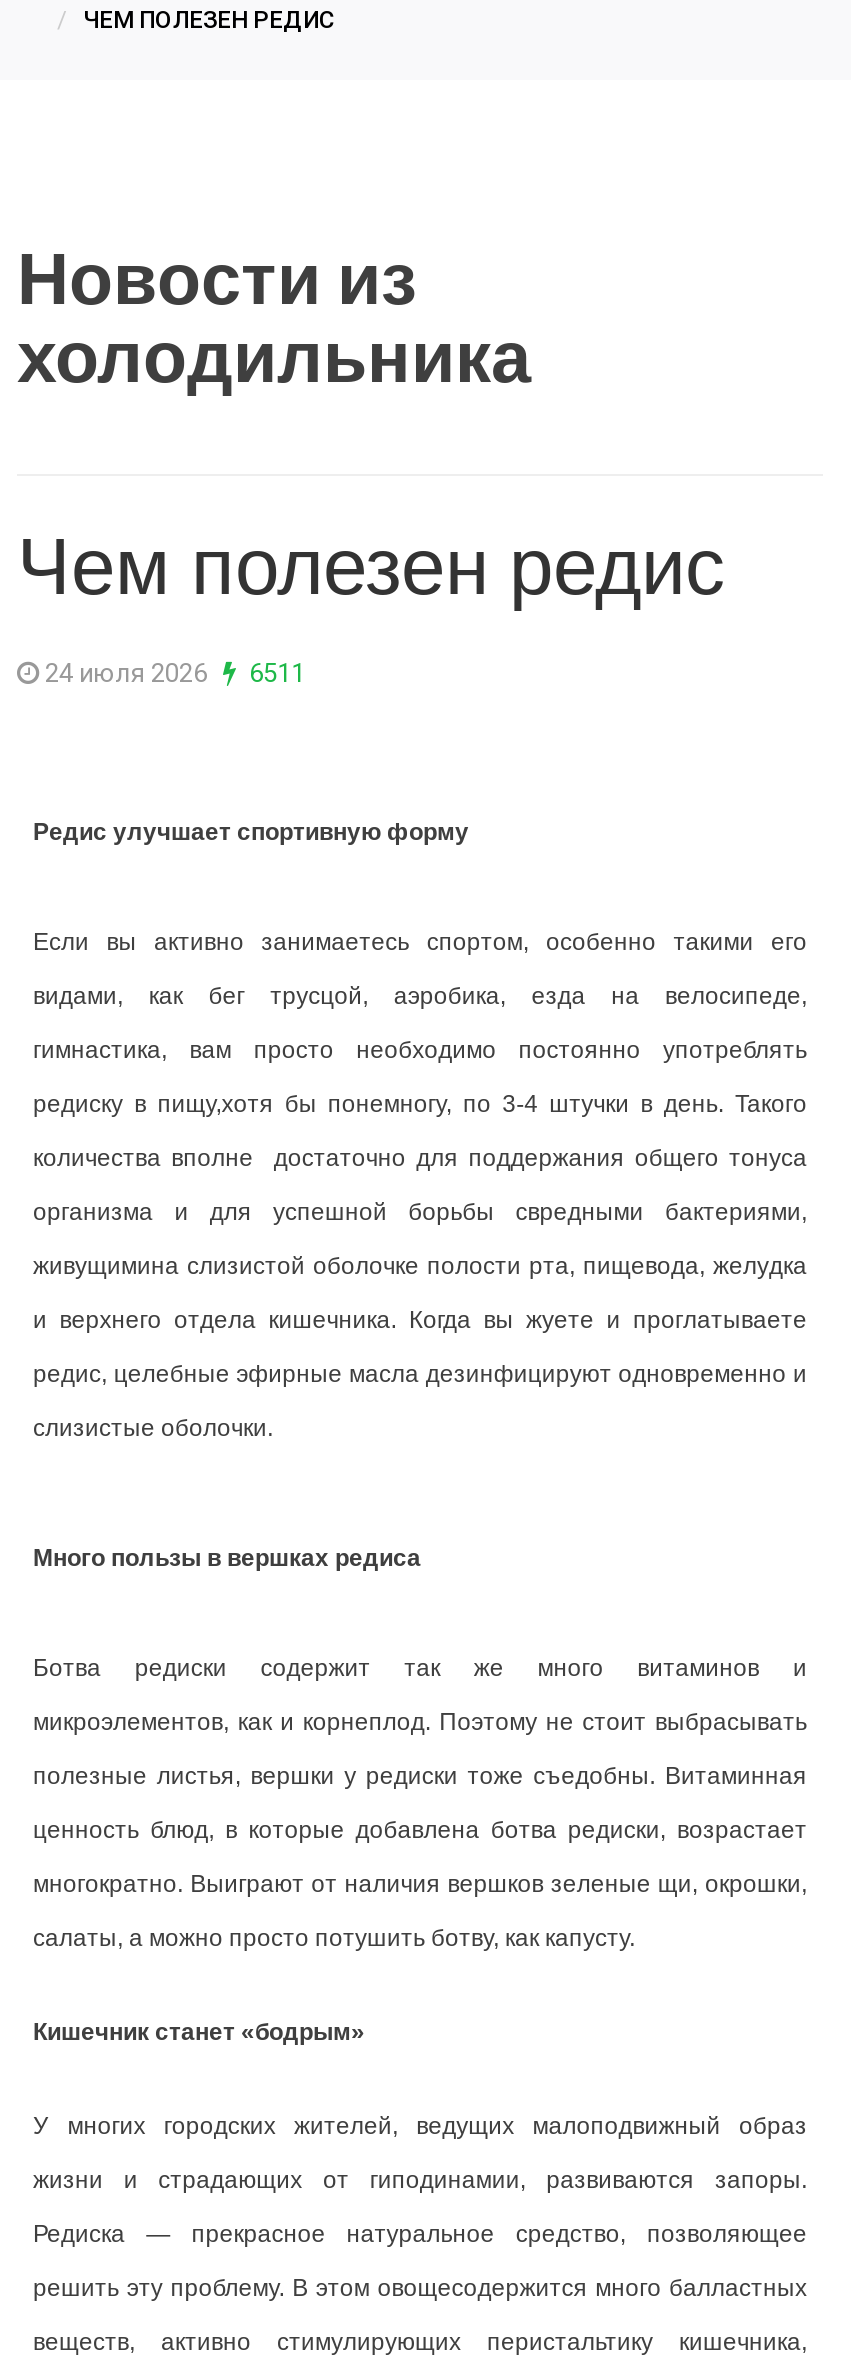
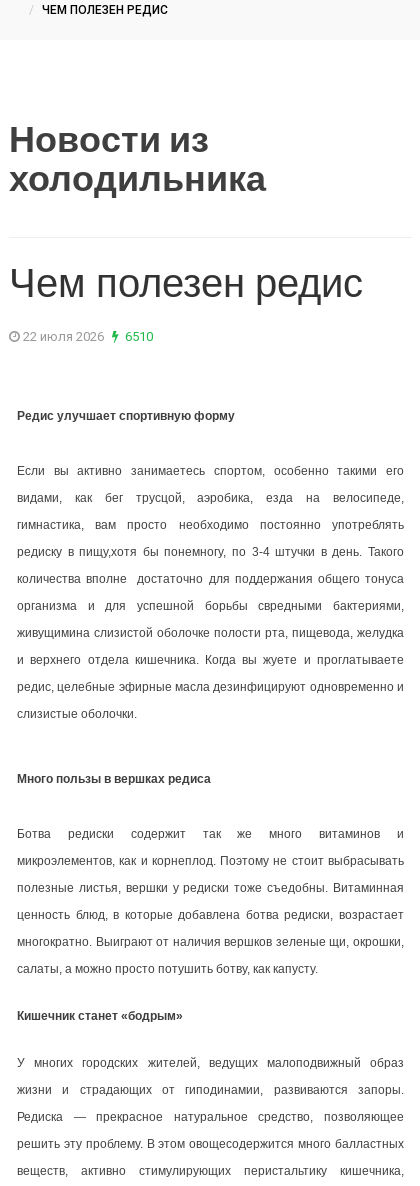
- 24 июля 2026
+ 22 июля 2026

- 6511
+ 6510
